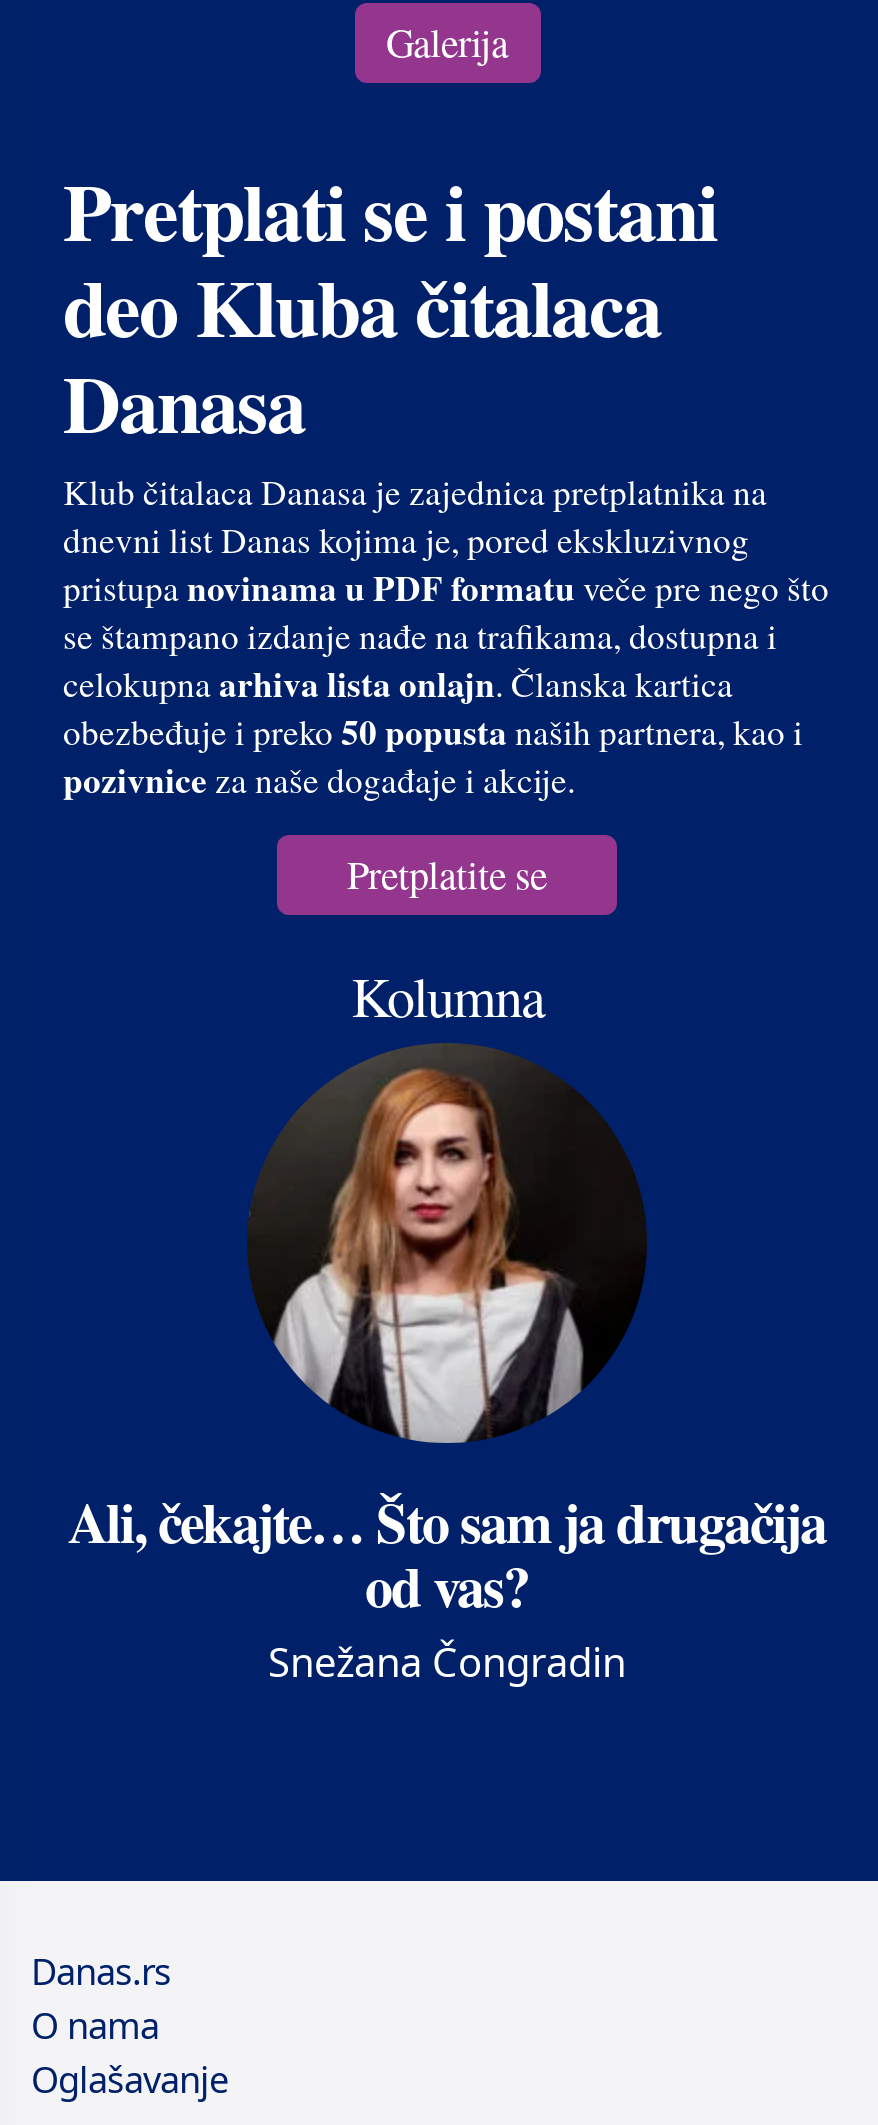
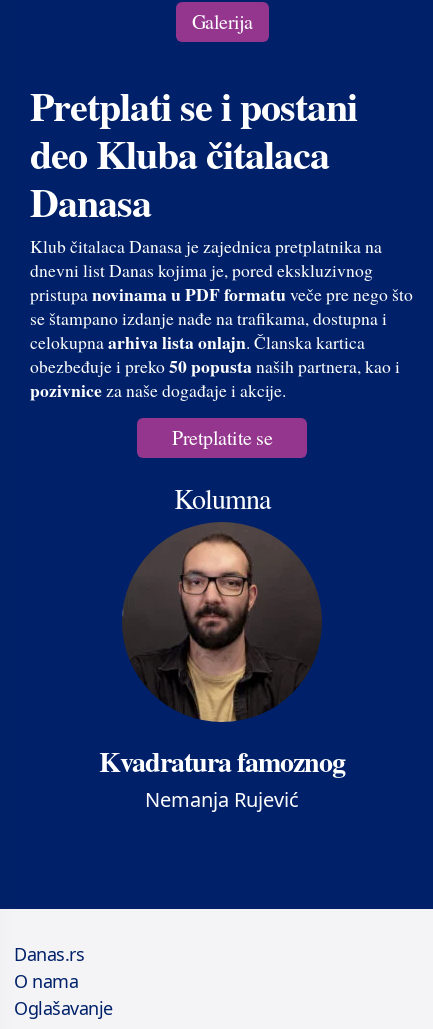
- [image]
- Ali, čekajte… Što sam ja drugačija
- od vas?
- Snežana Čongradin
+ [image]
+ Kvadratura famoznog
+ Nemanja Rujević
